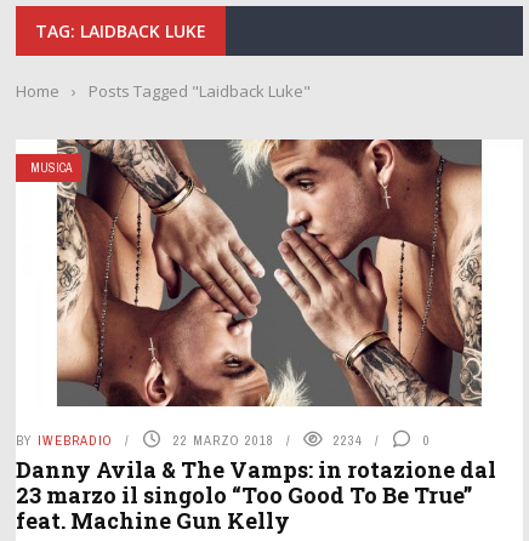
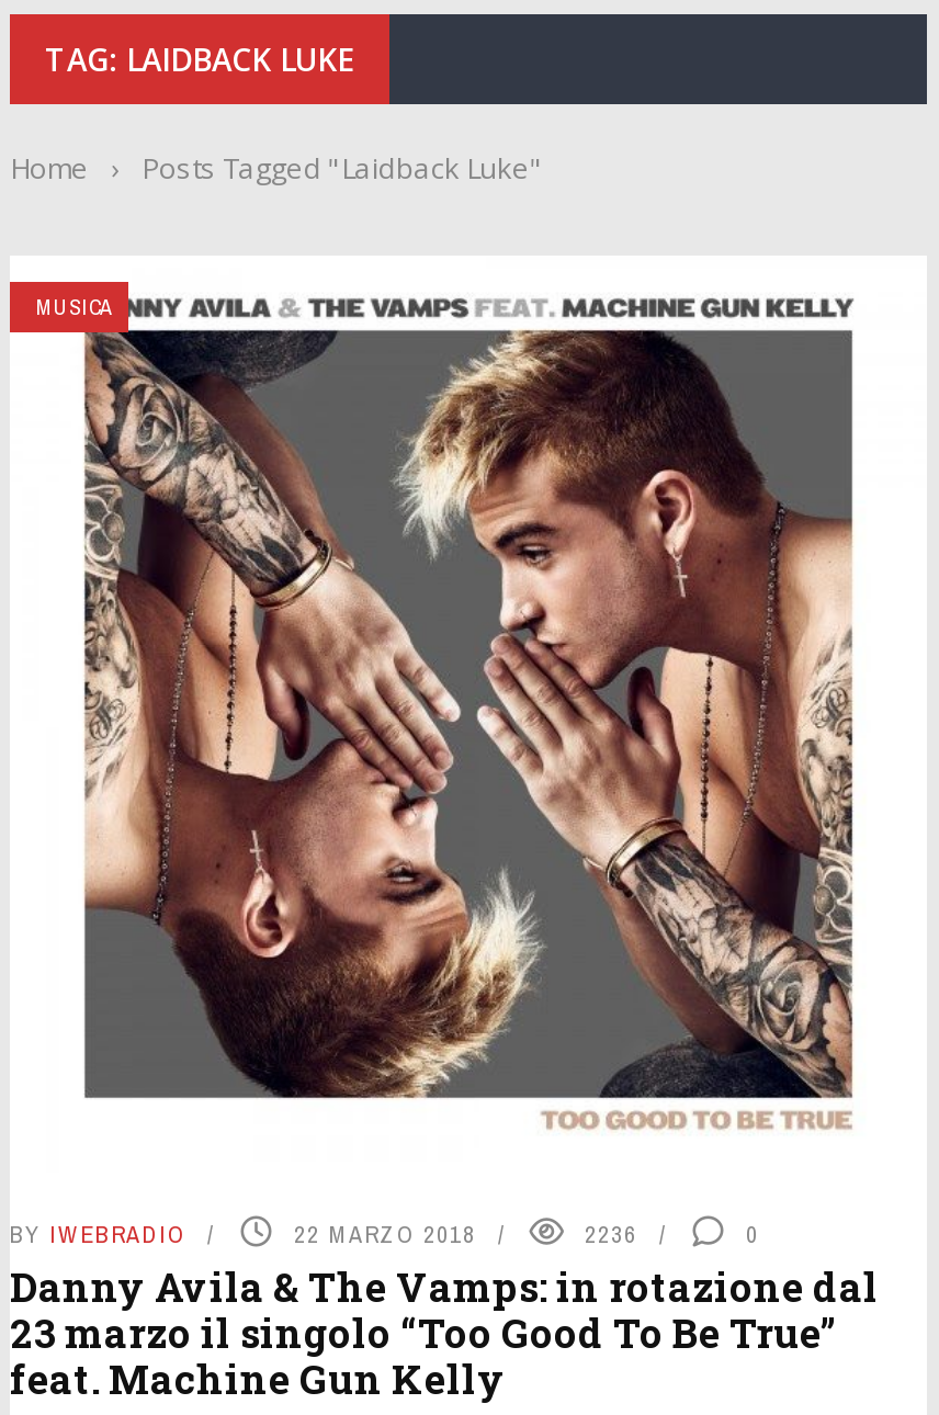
- [image]
+ [image]

- 2234
+ 2236
